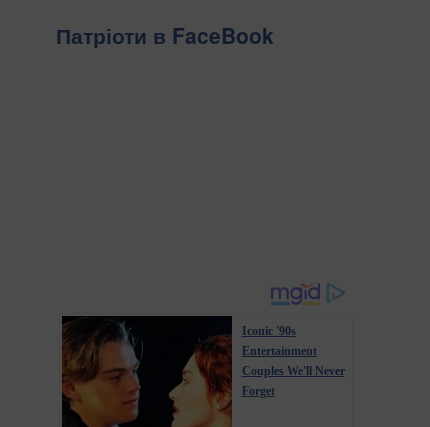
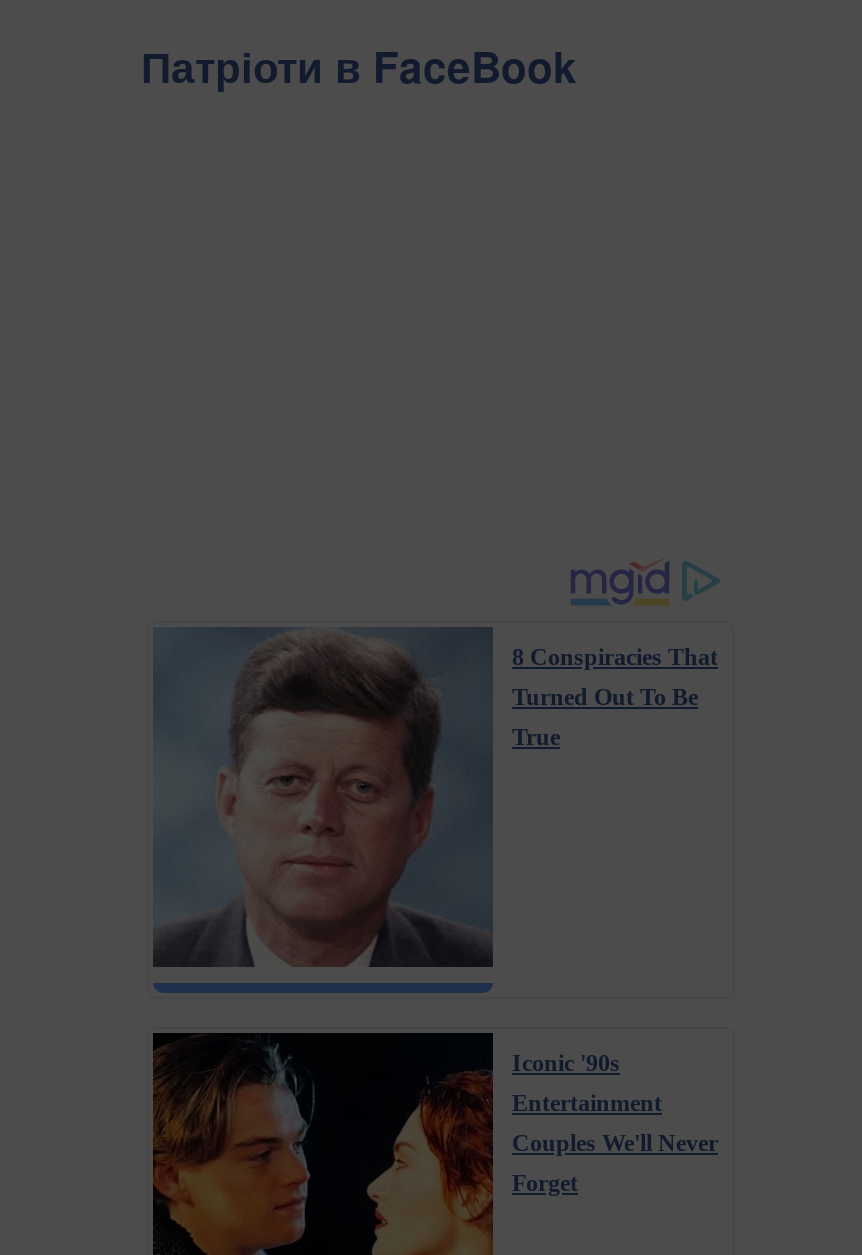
+ [image]
+ 8 Conspiracies That
+ Turned Out To Be
+ True
